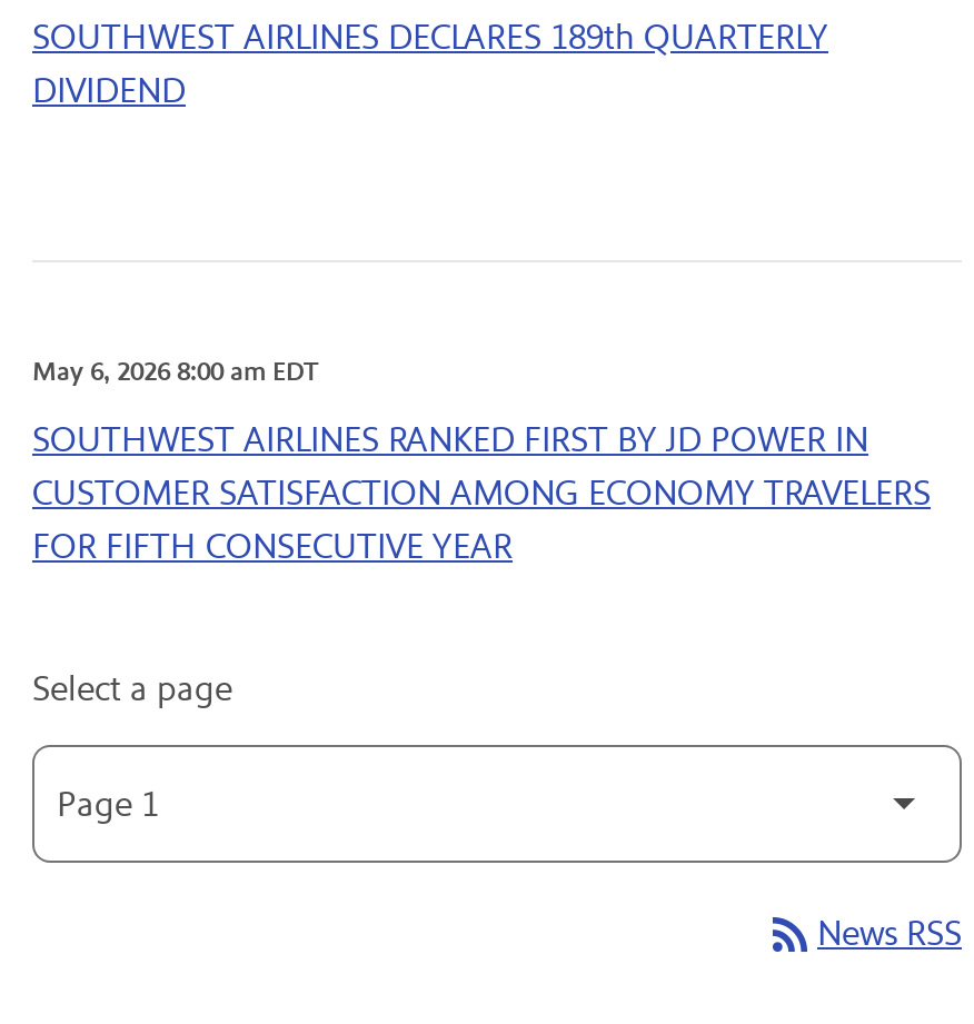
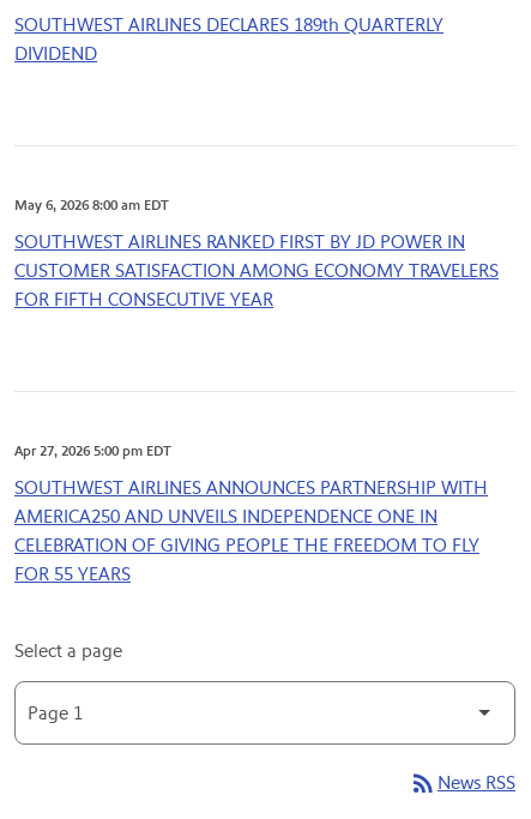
+ Apr 27, 2026 5:00 pm EDT
+ SOUTHWEST AIRLINES ANNOUNCES PARTNERSHIP WITH
+ AMERICA250 AND UNVEILS INDEPENDENCE ONE IN
+ CELEBRATION OF GIVING PEOPLE THE FREEDOM TO FLY
+ FOR 55 YEARS
